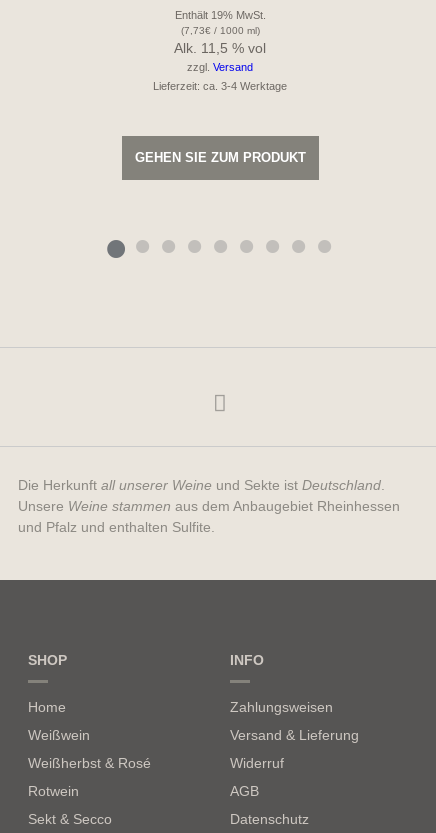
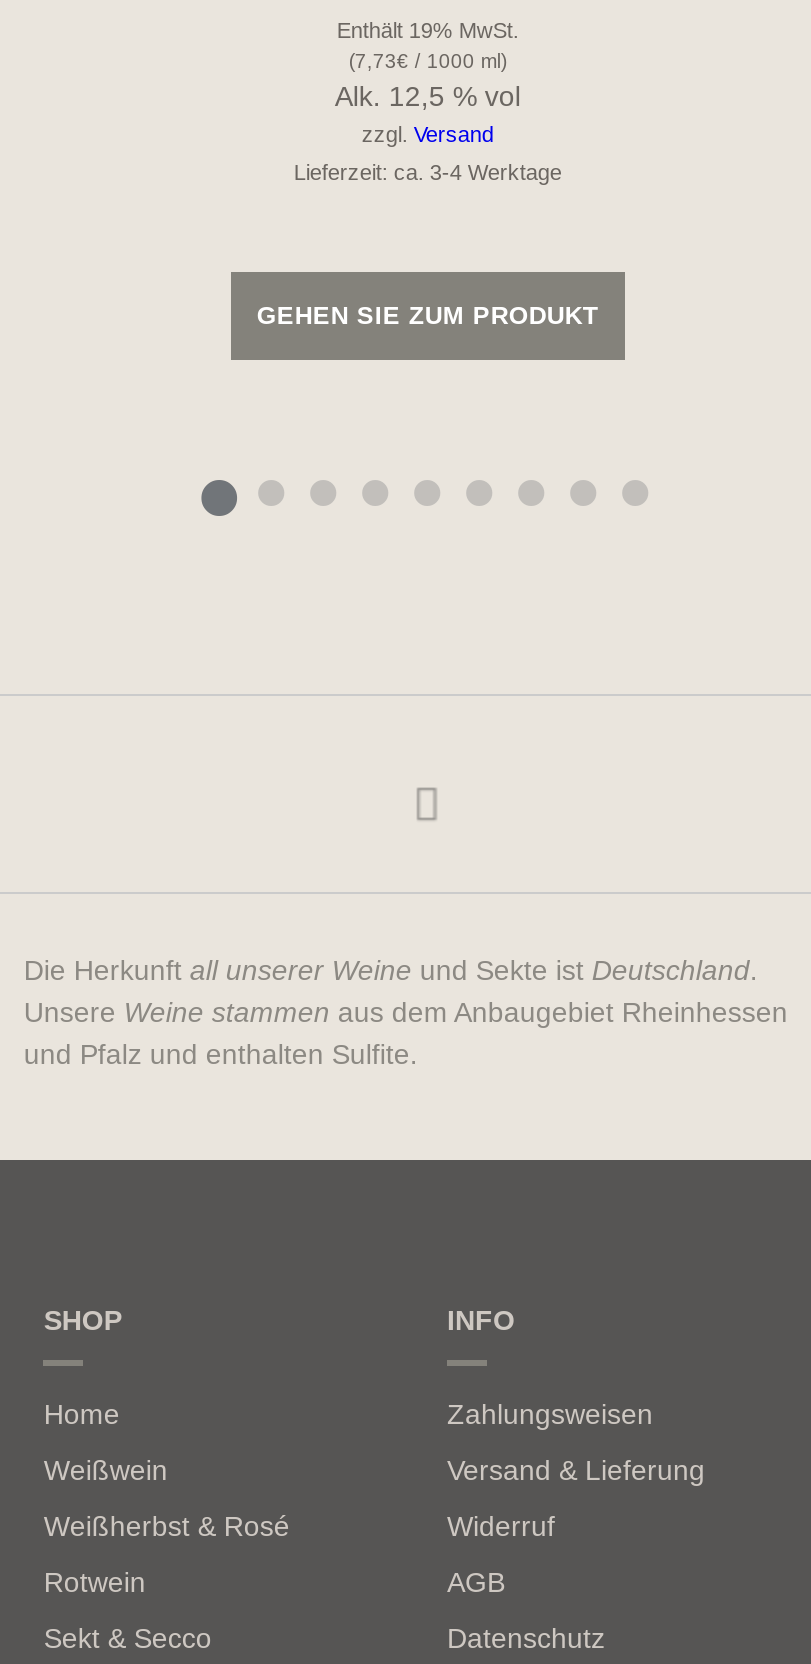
- Alk. 11,5 % vol
+ Alk. 12,5 % vol
